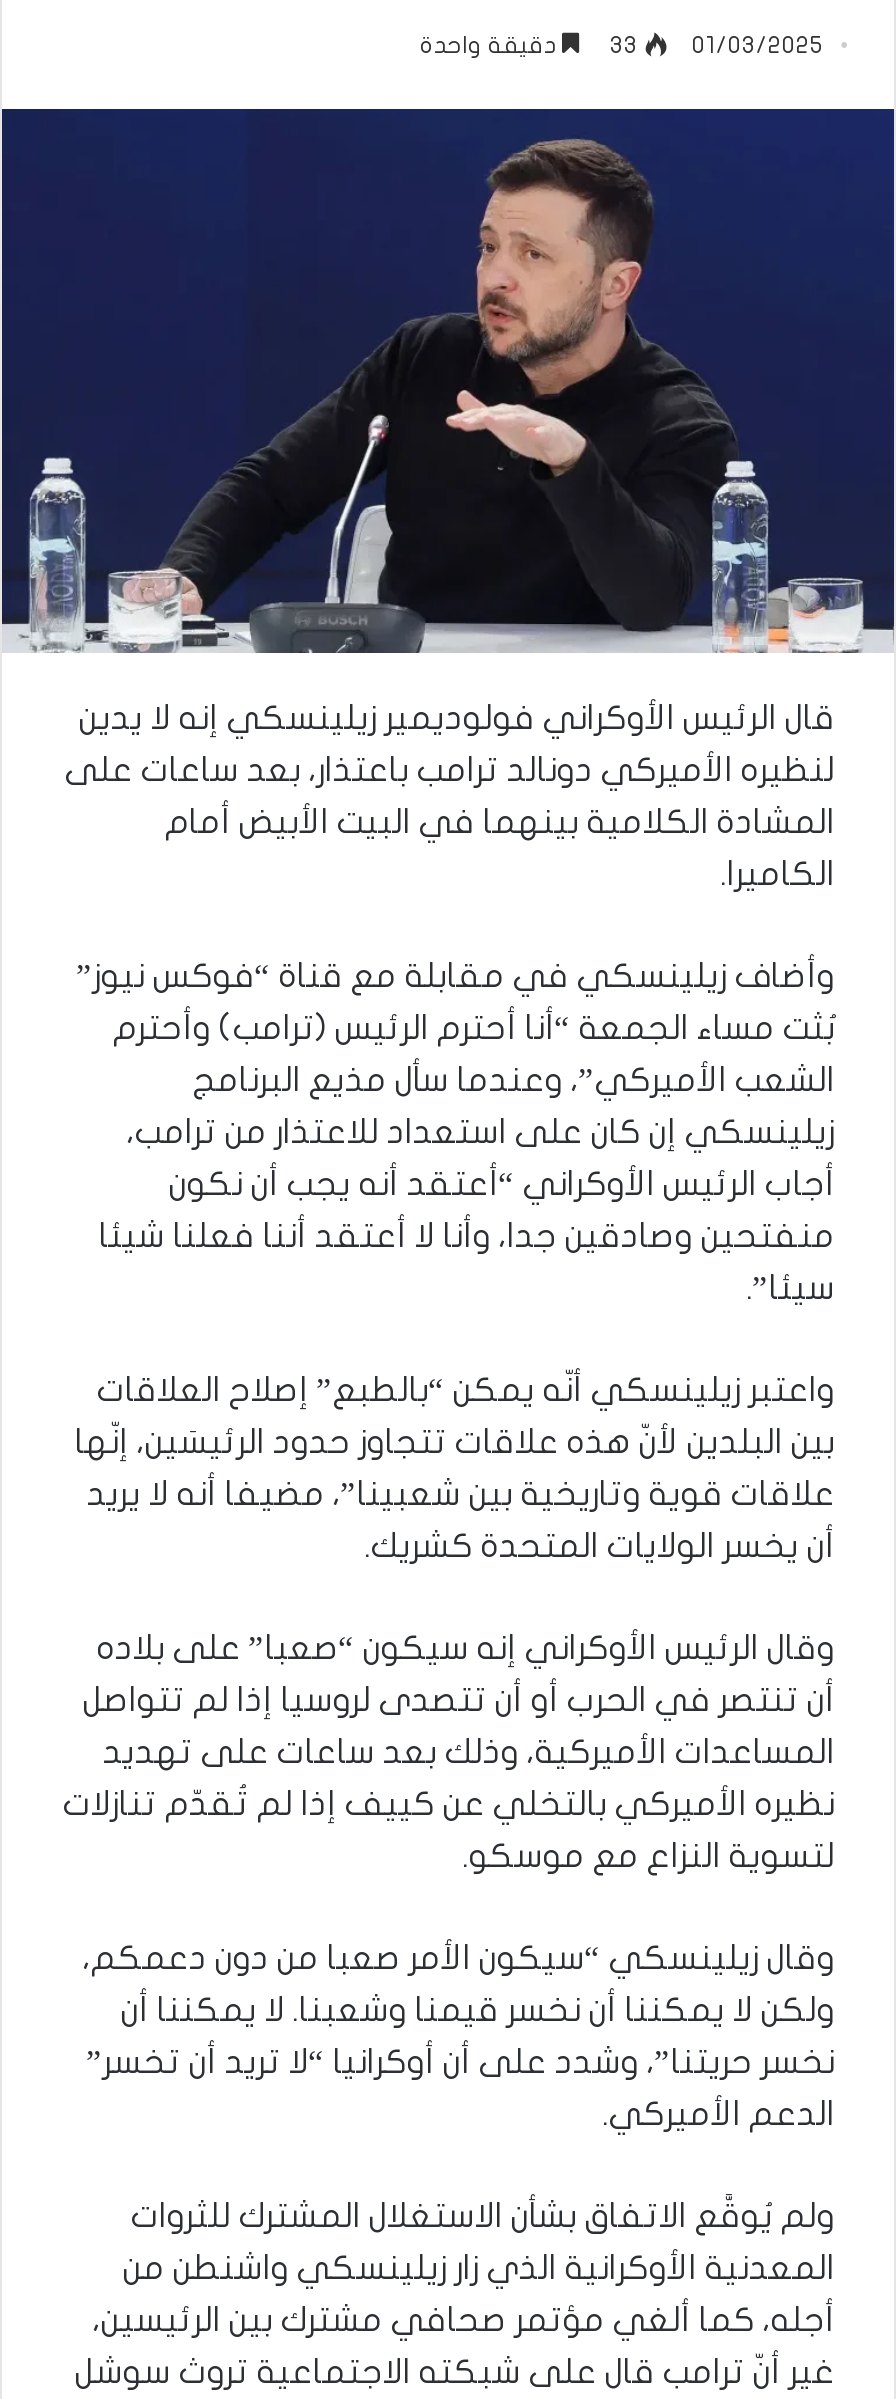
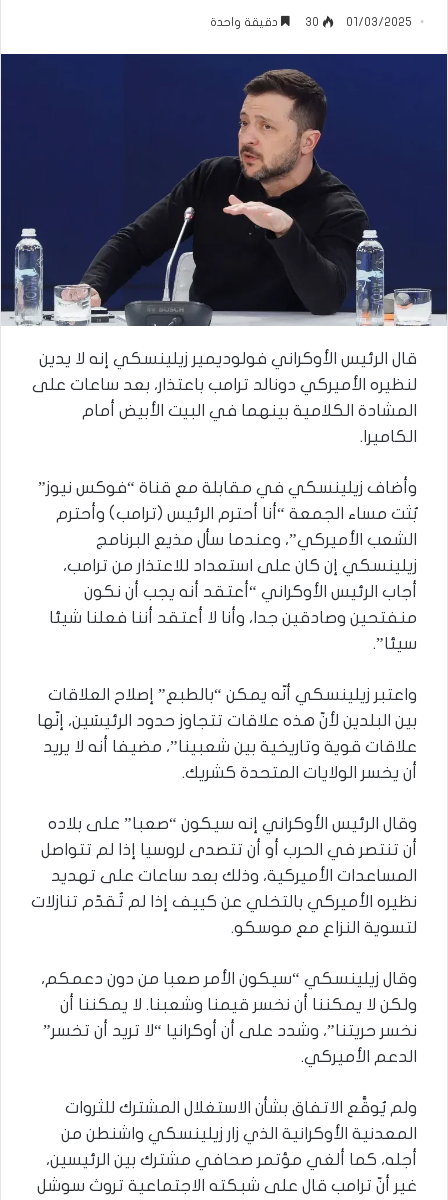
- 33 دقيقة واحدة
+ 30 دقيقة واحدة
